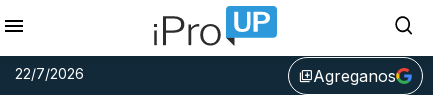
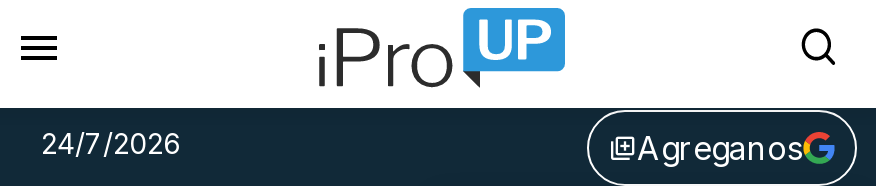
- 22/7/2026
+ 24/7/2026
